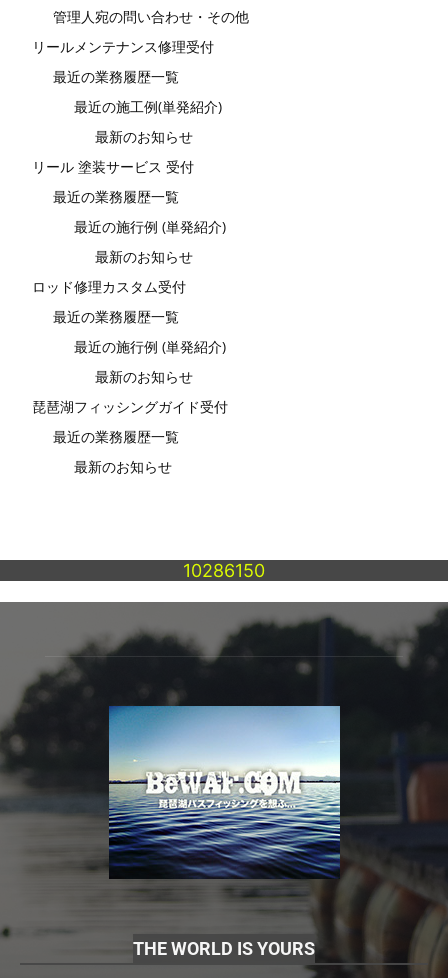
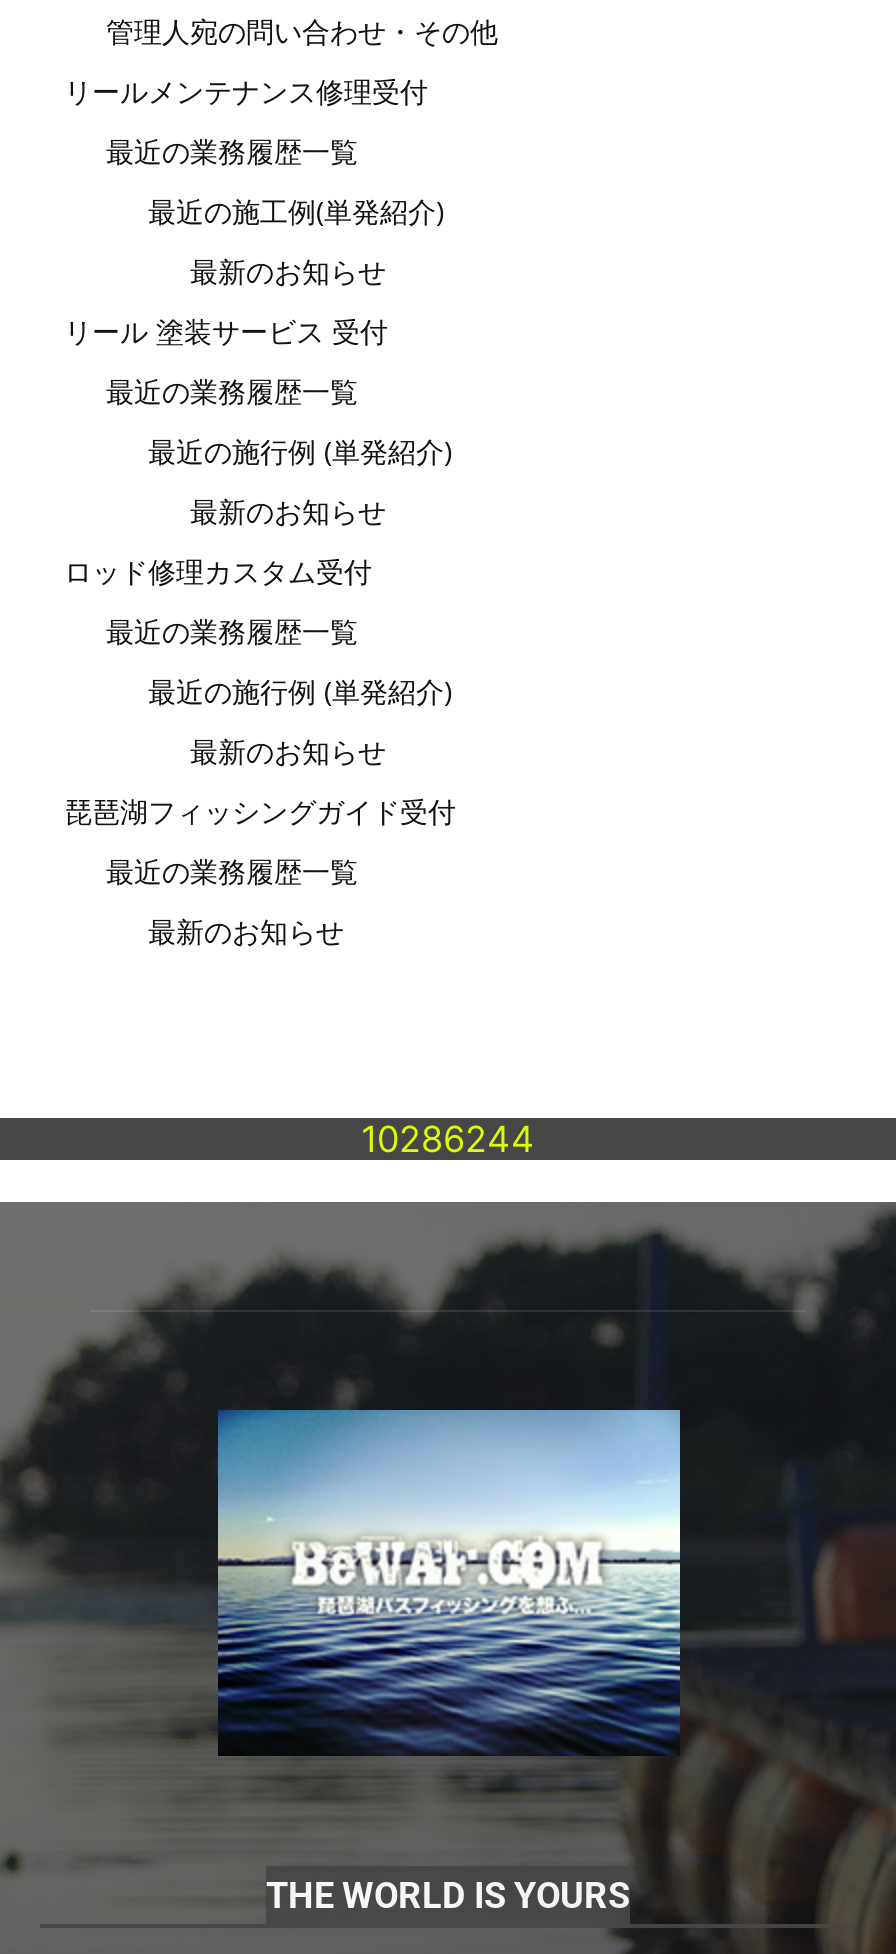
- 10286150
+ 10286244
